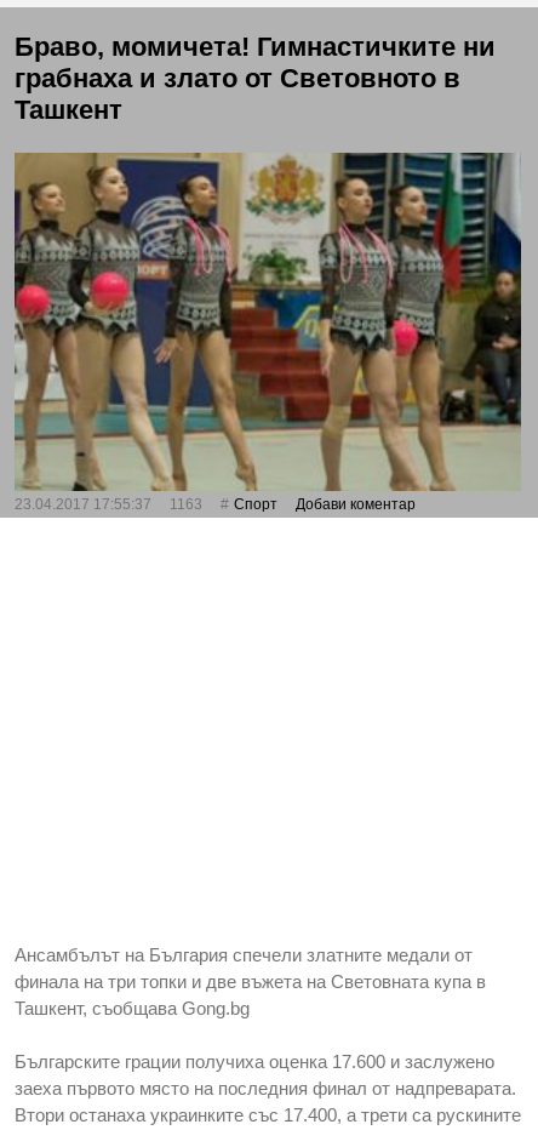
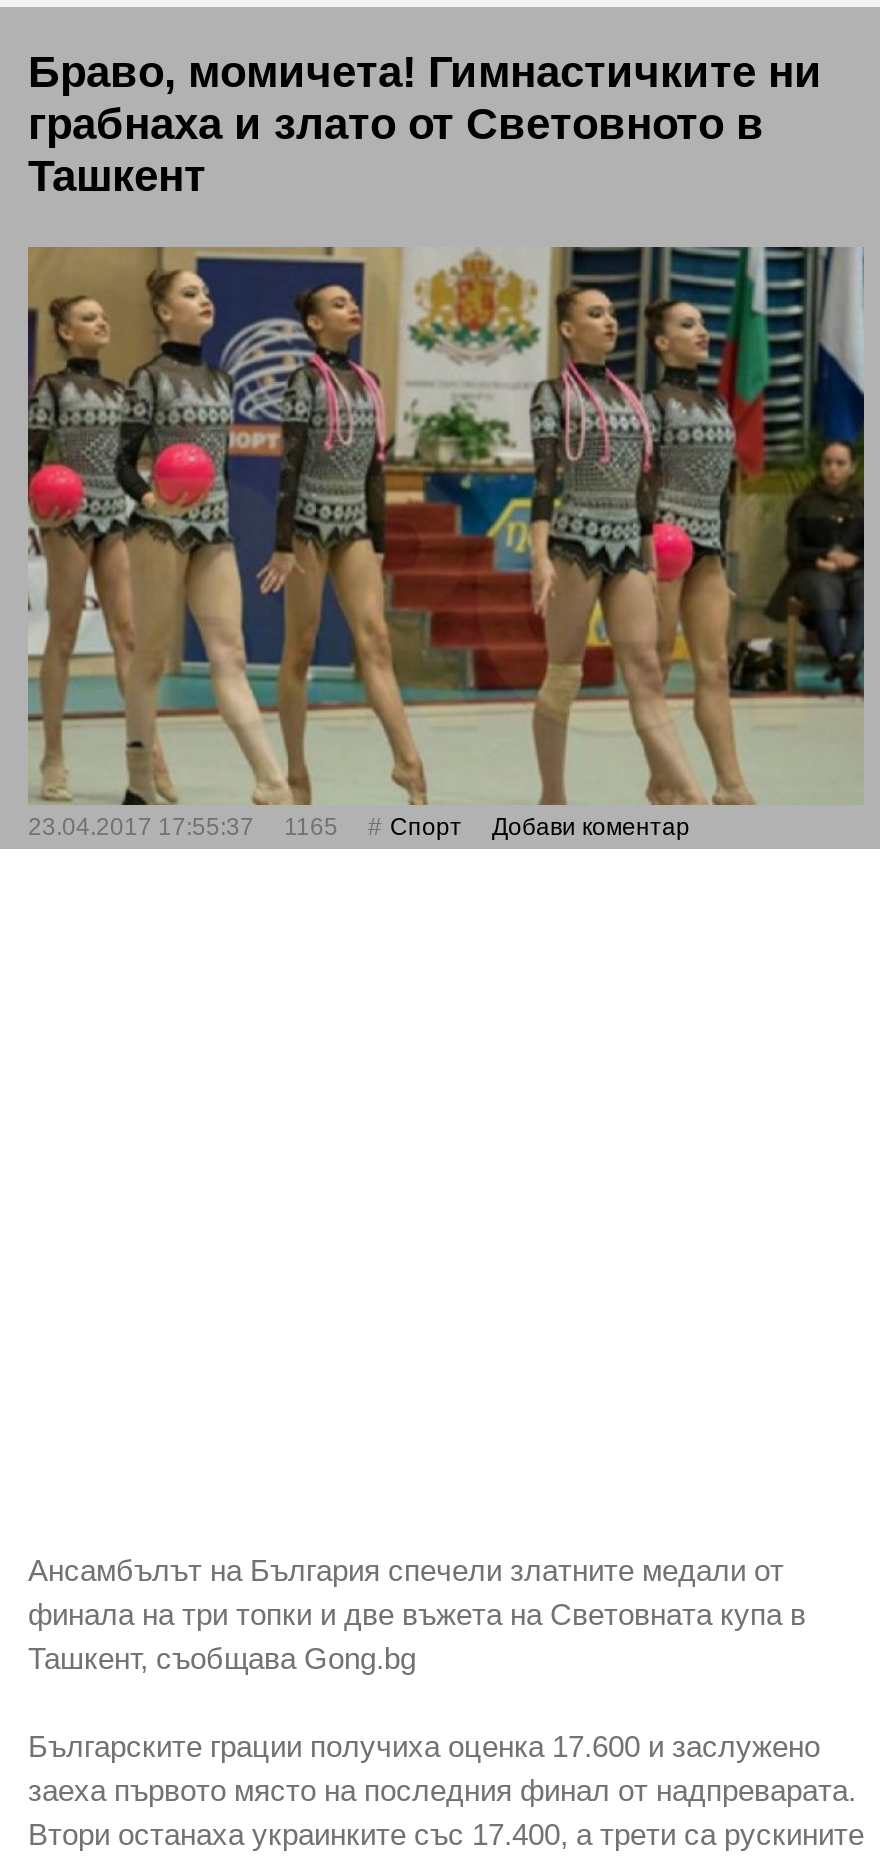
- 23.04.2017 17:55:37 1163 Спорт Добави коментар
+ 23.04.2017 17:55:37 1165 Спорт Добави коментар
